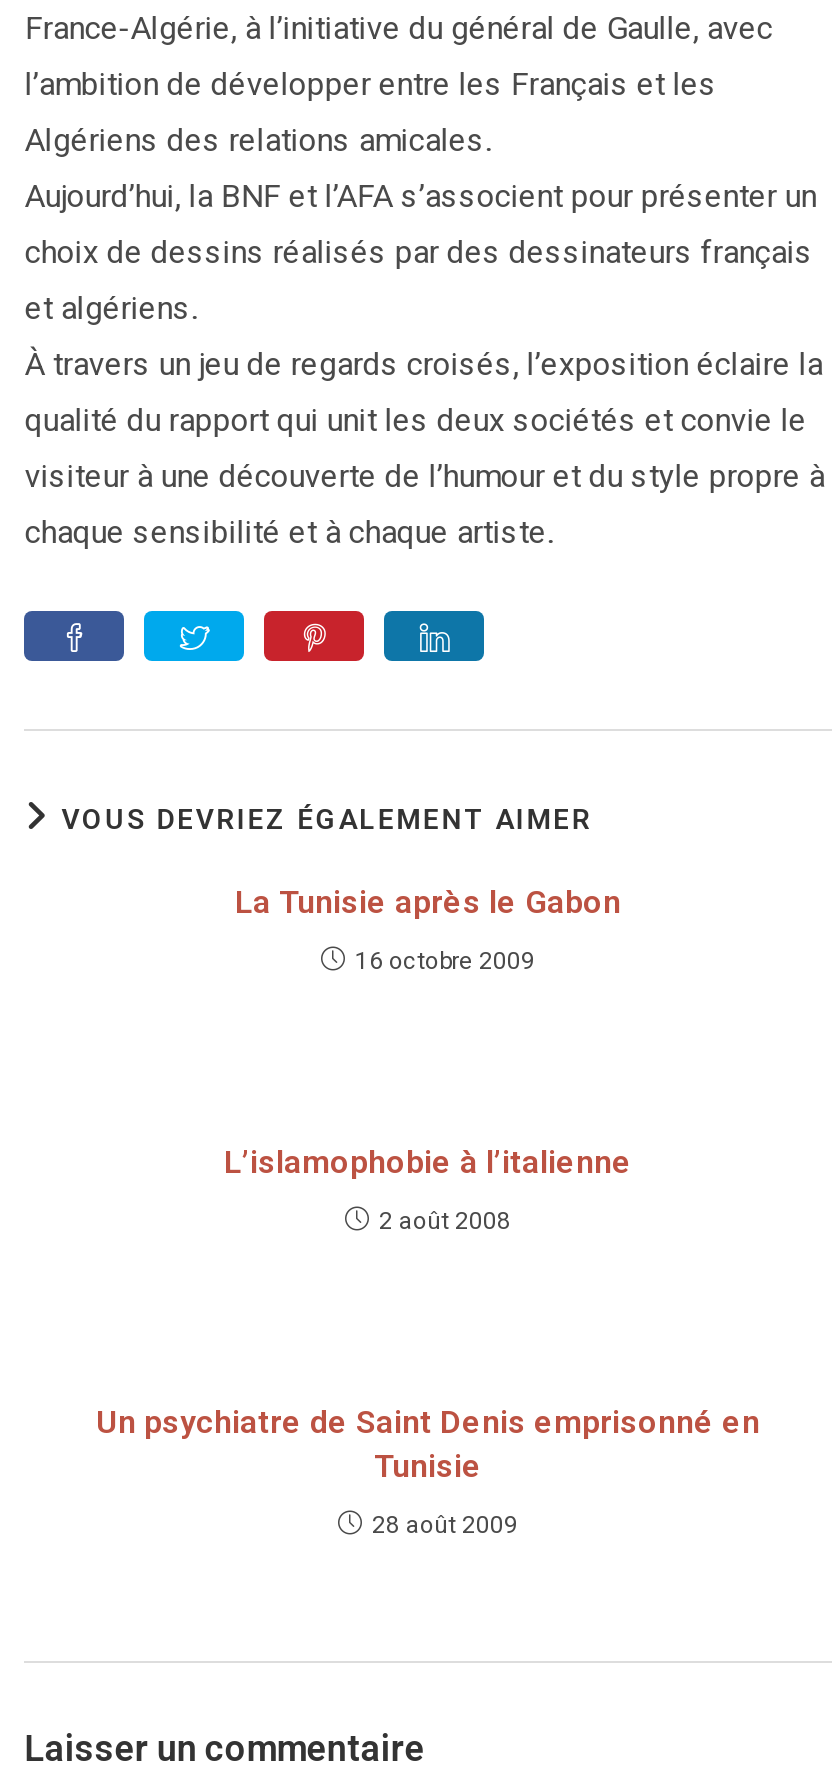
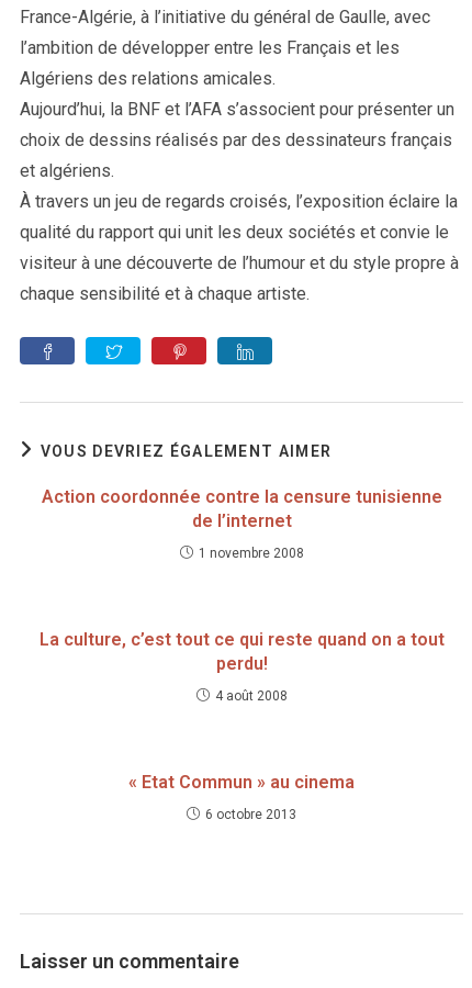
- La Tunisie après le Gabon
+ Action coordonnée contre la censure tunisienne
+ de l’internet

- 16 octobre 2009
+ 1 novembre 2008

- L’islamophobie à l’italienne
+ La culture, c’est tout ce qui reste quand on a tout
+ perdu!

- 2 août 2008
+ 4 août 2008

- Un psychiatre de Saint Denis emprisonné en
- Tunisie
+ « Etat Commun » au cinema

- 28 août 2009
+ 6 octobre 2013
